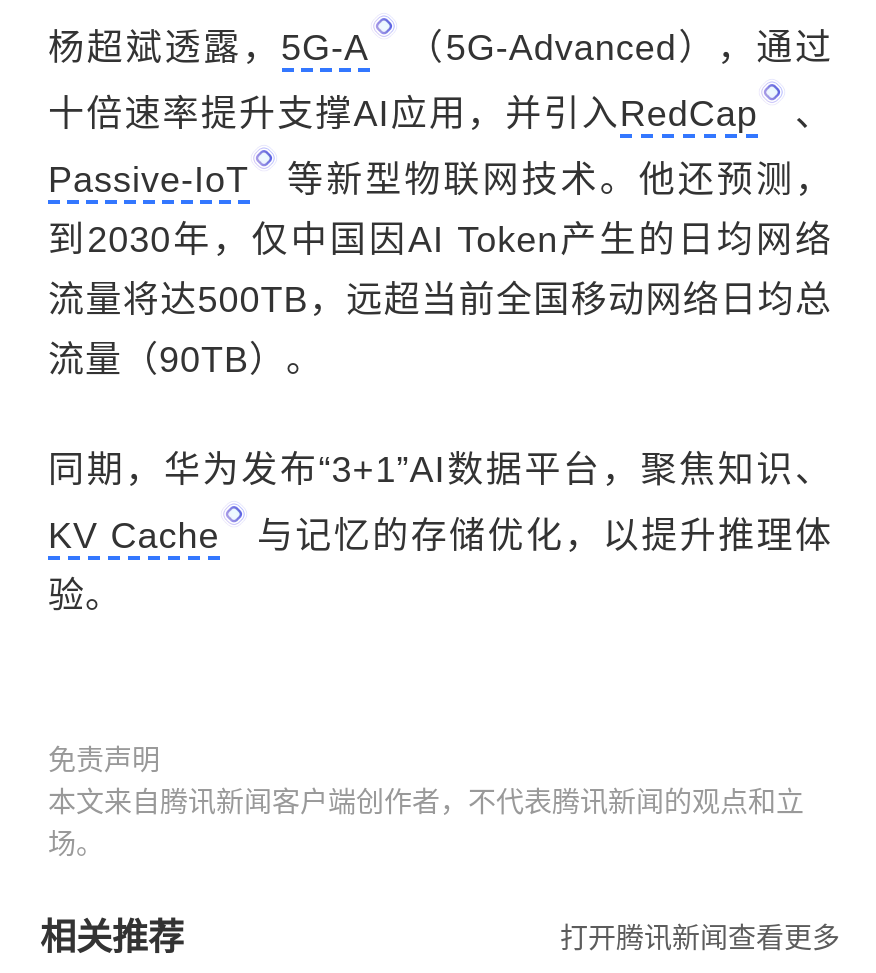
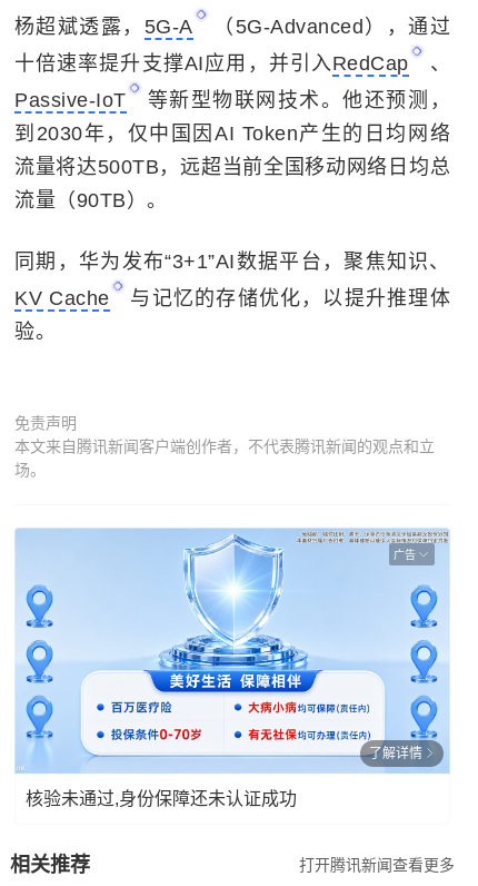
+ [image]
+ 广告

+ 了解详情
+ 核验未通过,身份保障还未认证成功
